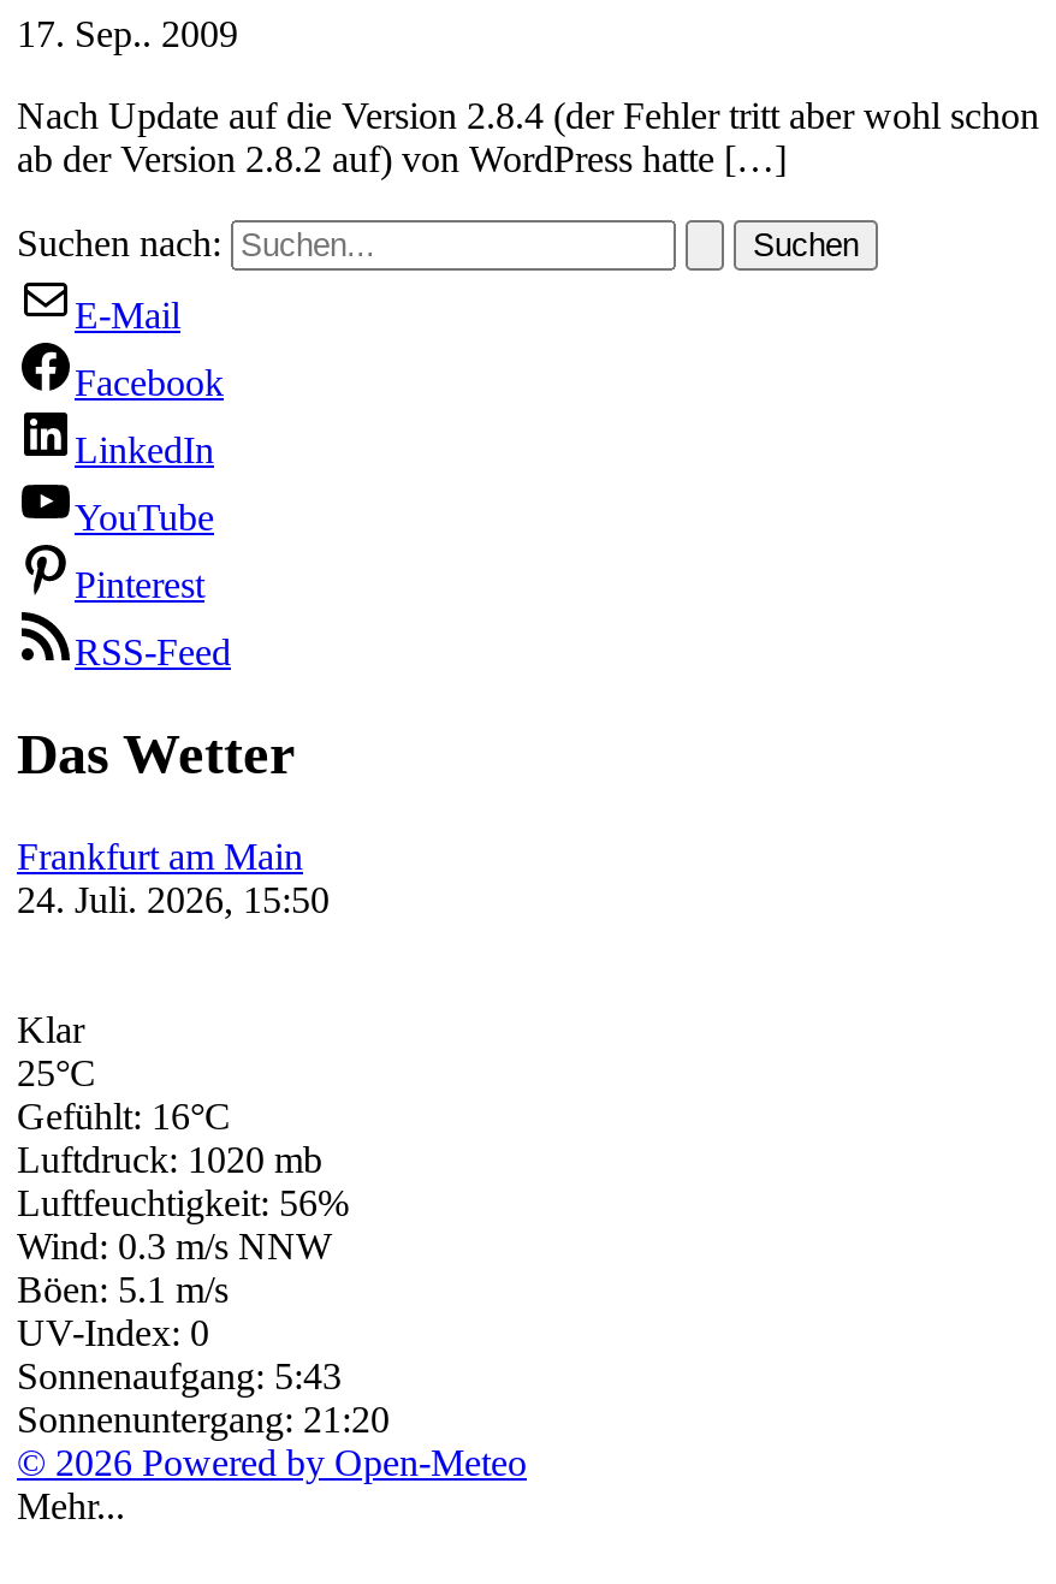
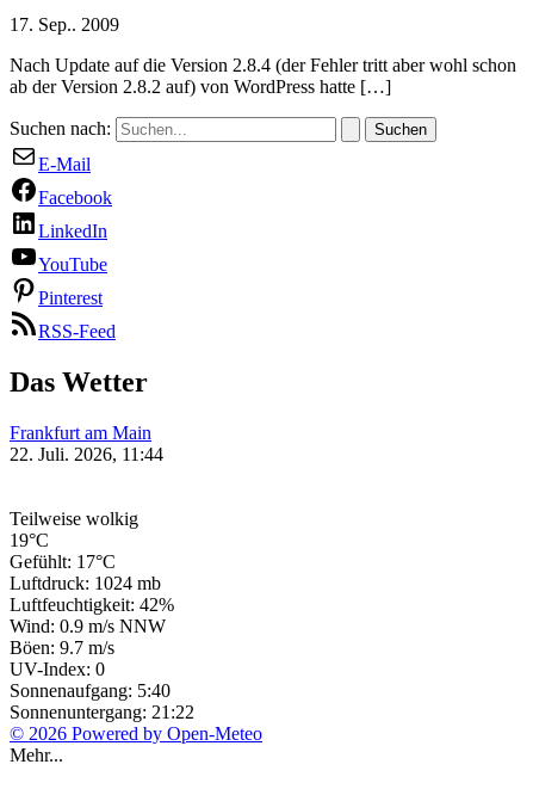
- 24. Juli. 2026, 15:50
+ 22. Juli. 2026, 11:44

- Klar
- 25°C
- Gefühlt: 16°C
- Luftdruck: 1020 mb
- Luftfeuchtigkeit: 56%
- Wind: 0.3 m/s NNW
- Böen: 5.1 m/s
+ Teilweise wolkig
+ 19°C
+ Gefühlt: 17°C
+ Luftdruck: 1024 mb
+ Luftfeuchtigkeit: 42%
+ Wind: 0.9 m/s NNW
+ Böen: 9.7 m/s

- Sonnenaufgang: 5:43
+ Sonnenaufgang: 5:40

- Sonnenuntergang: 21:20
+ Sonnenuntergang: 21:22
